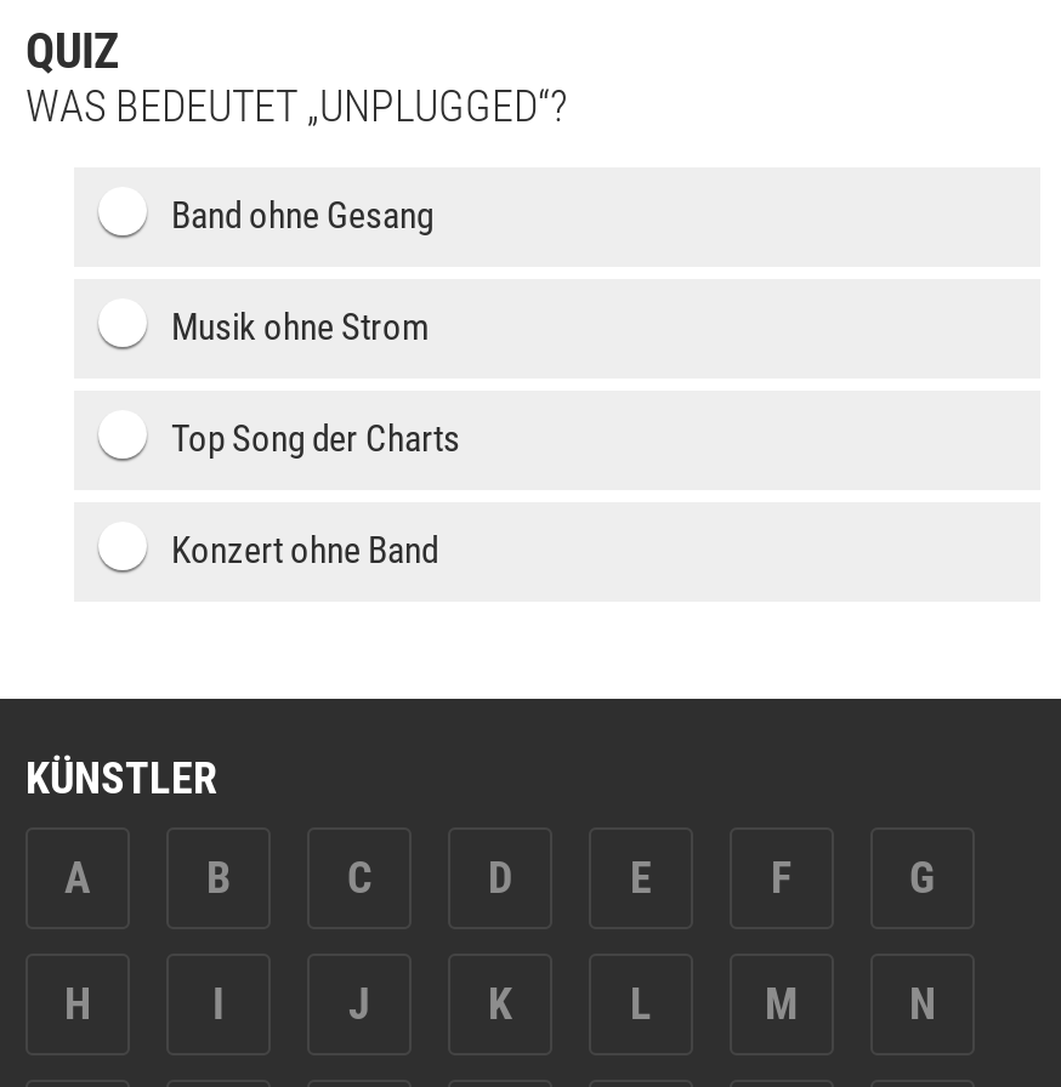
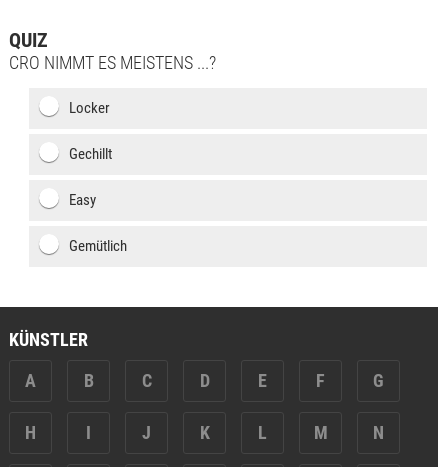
- WAS BEDEUTET „UNPLUGGED“?
+ CRO NIMMT ES MEISTENS ...?

- Band ohne Gesang
+ Locker

- Musik ohne Strom
+ Gechillt

- Top Song der Charts
+ Easy

- Konzert ohne Band
+ Gemütlich
